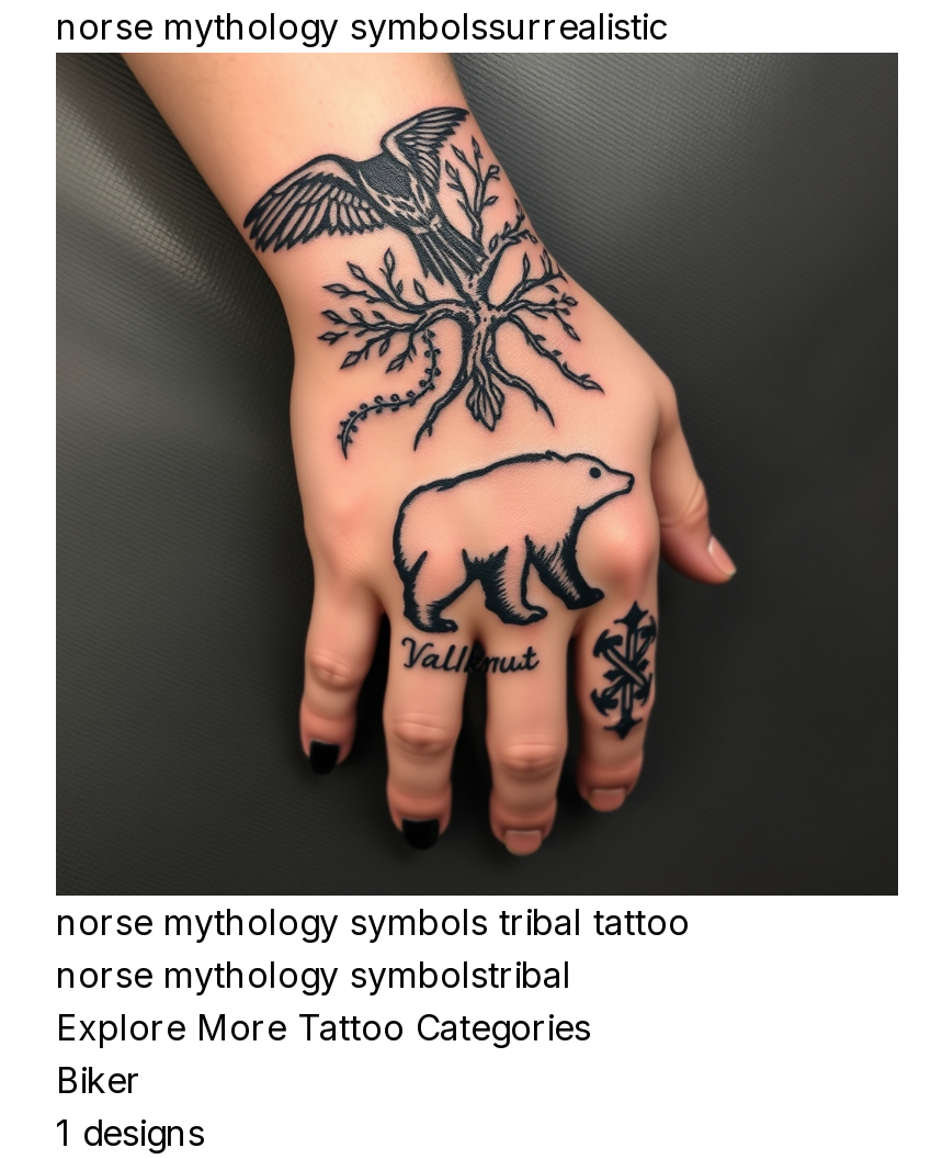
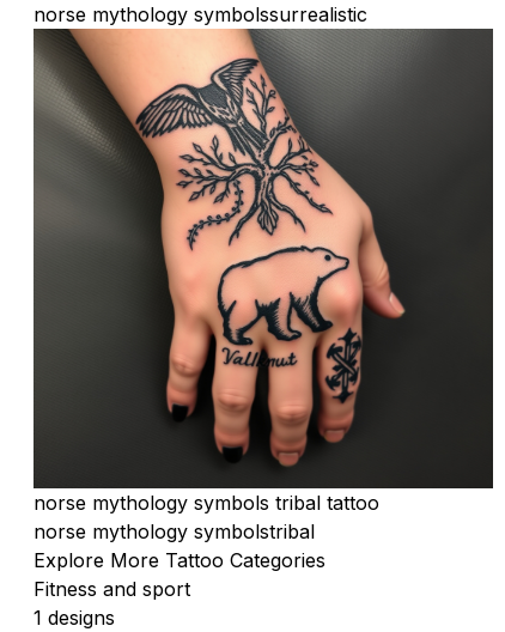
- Biker
+ Fitness and sport
